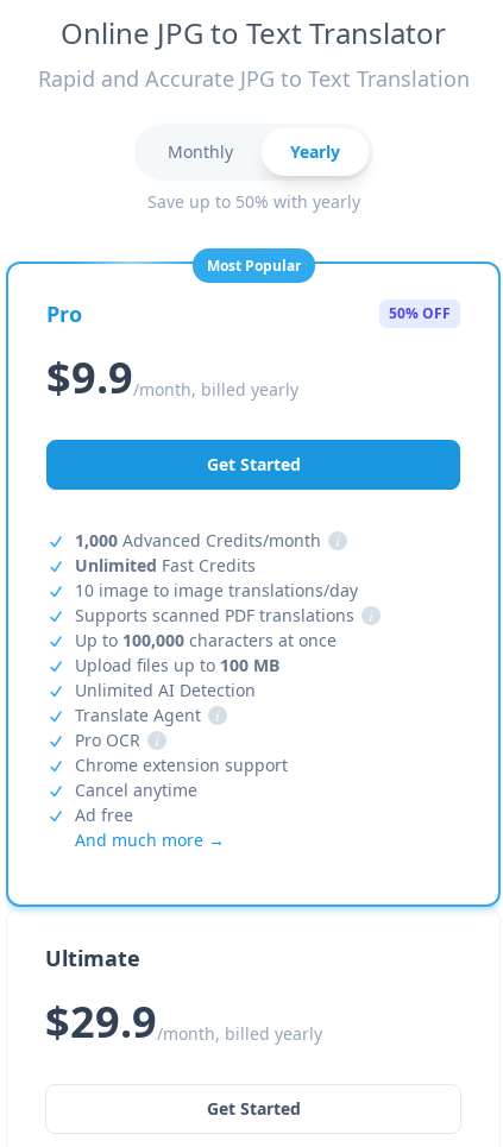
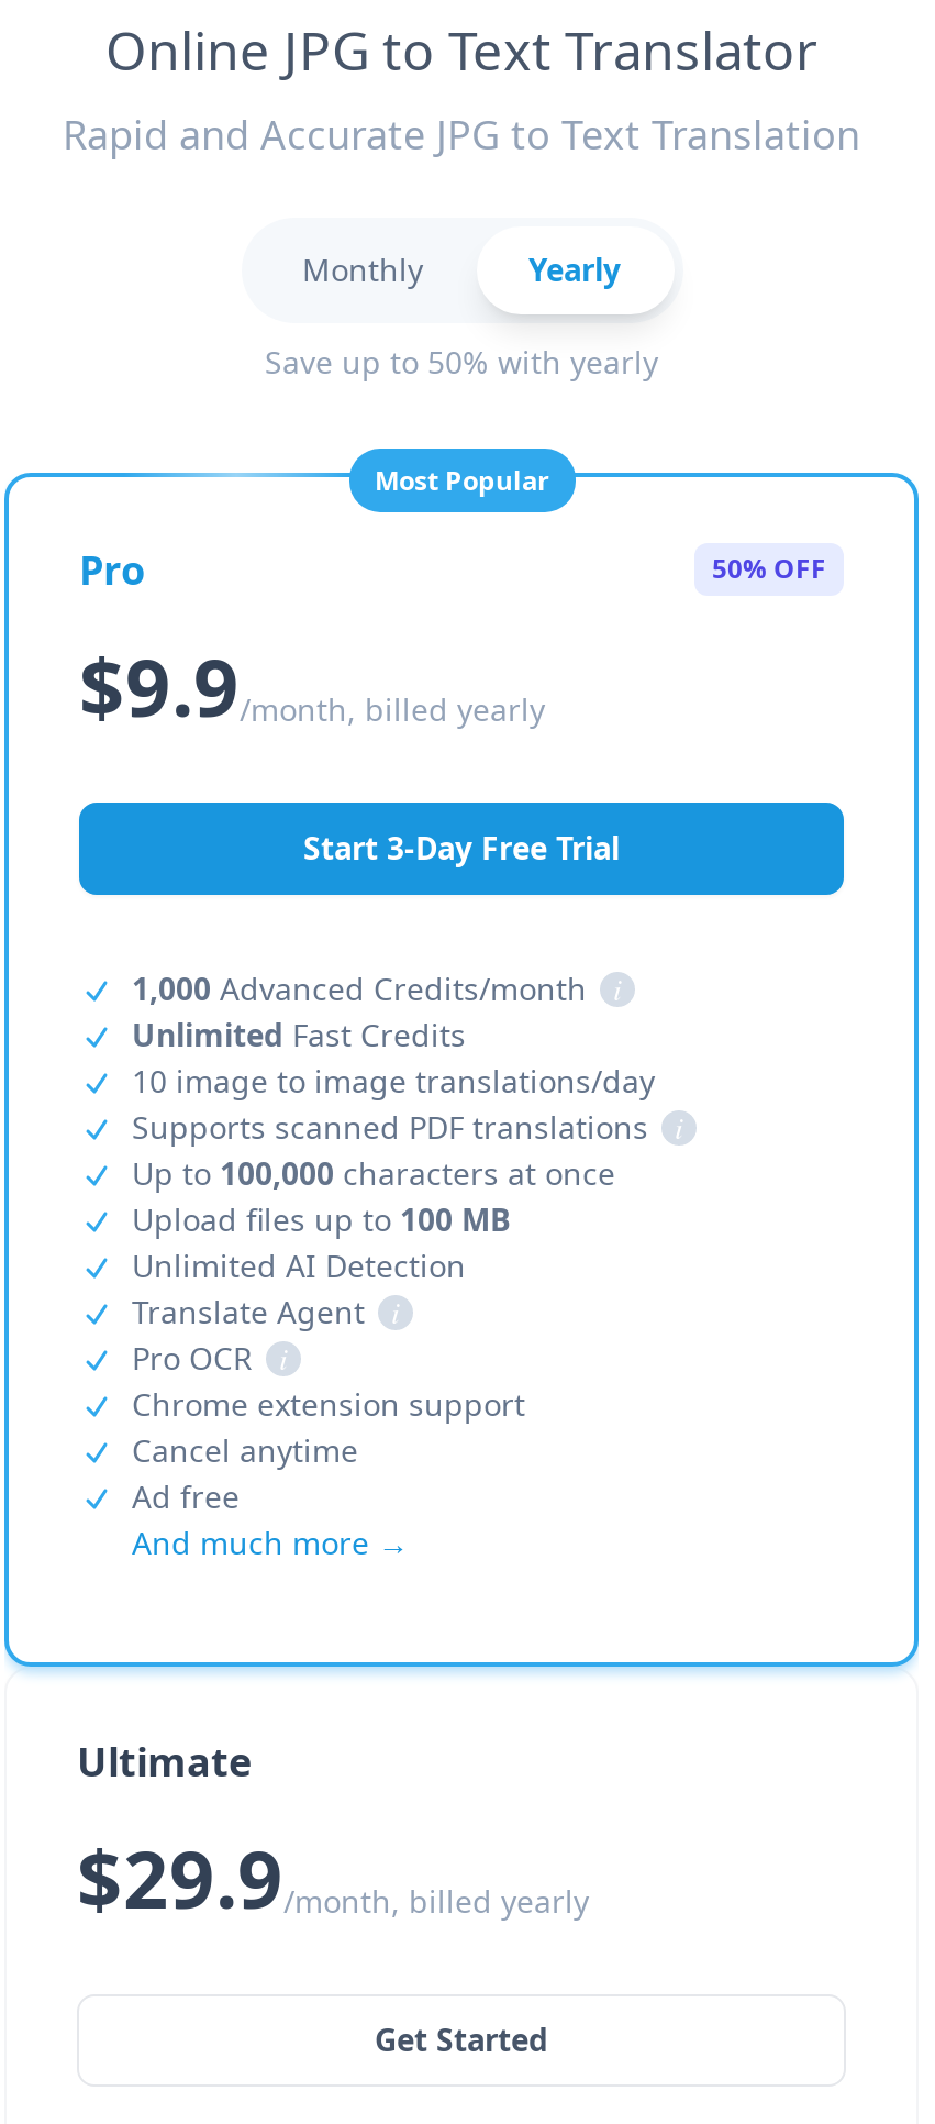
- Get Started
+ Start 3-Day Free Trial
